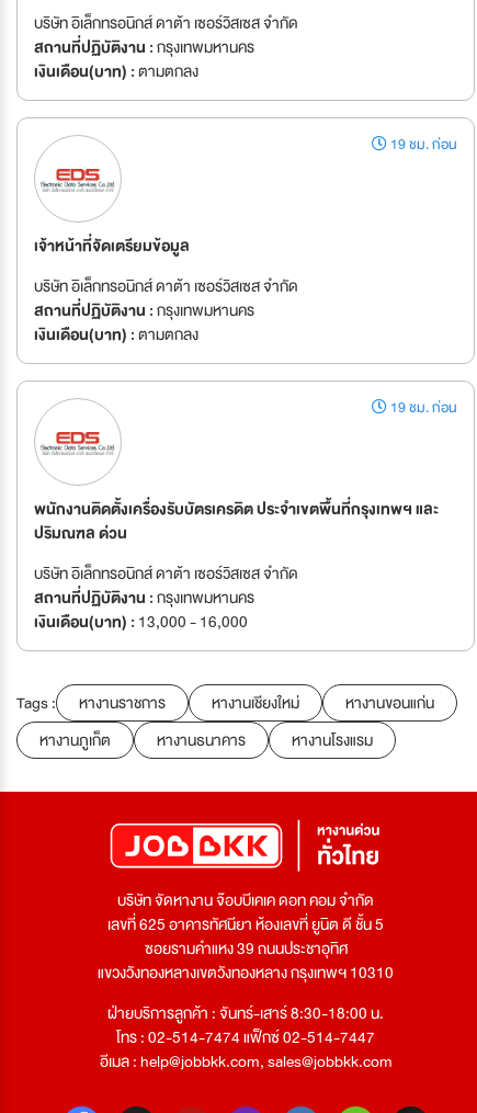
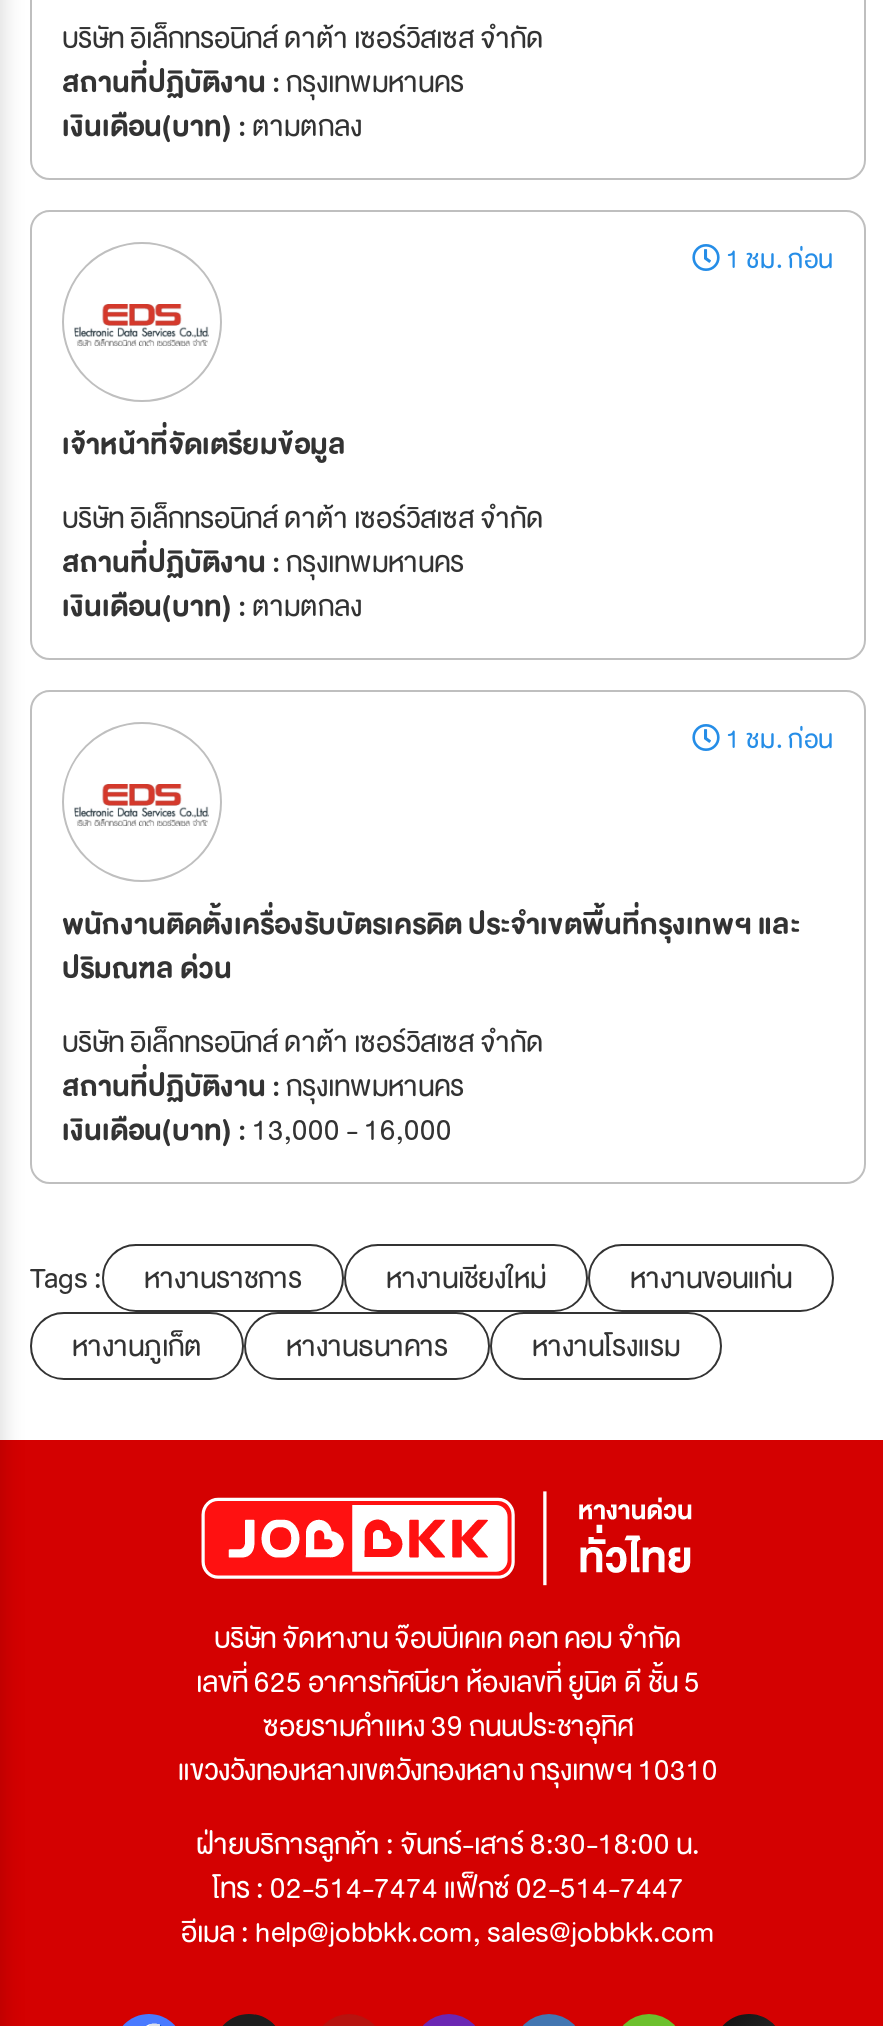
- 19 ชม. ก่อน
+ 1 ชม. ก่อน

- 19 ชม. ก่อน
+ 1 ชม. ก่อน
